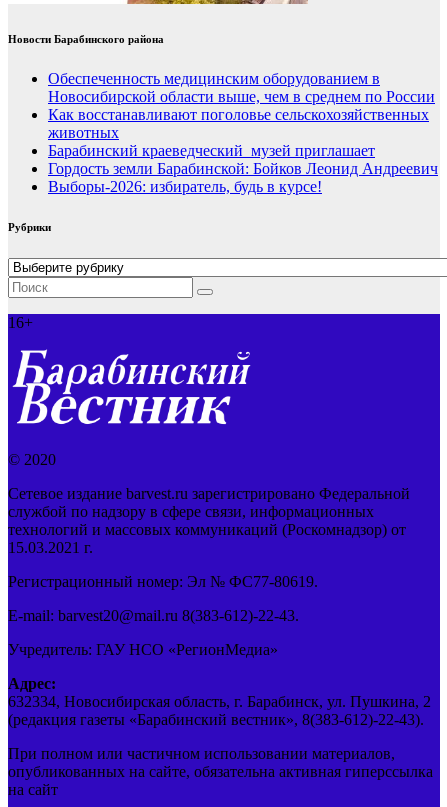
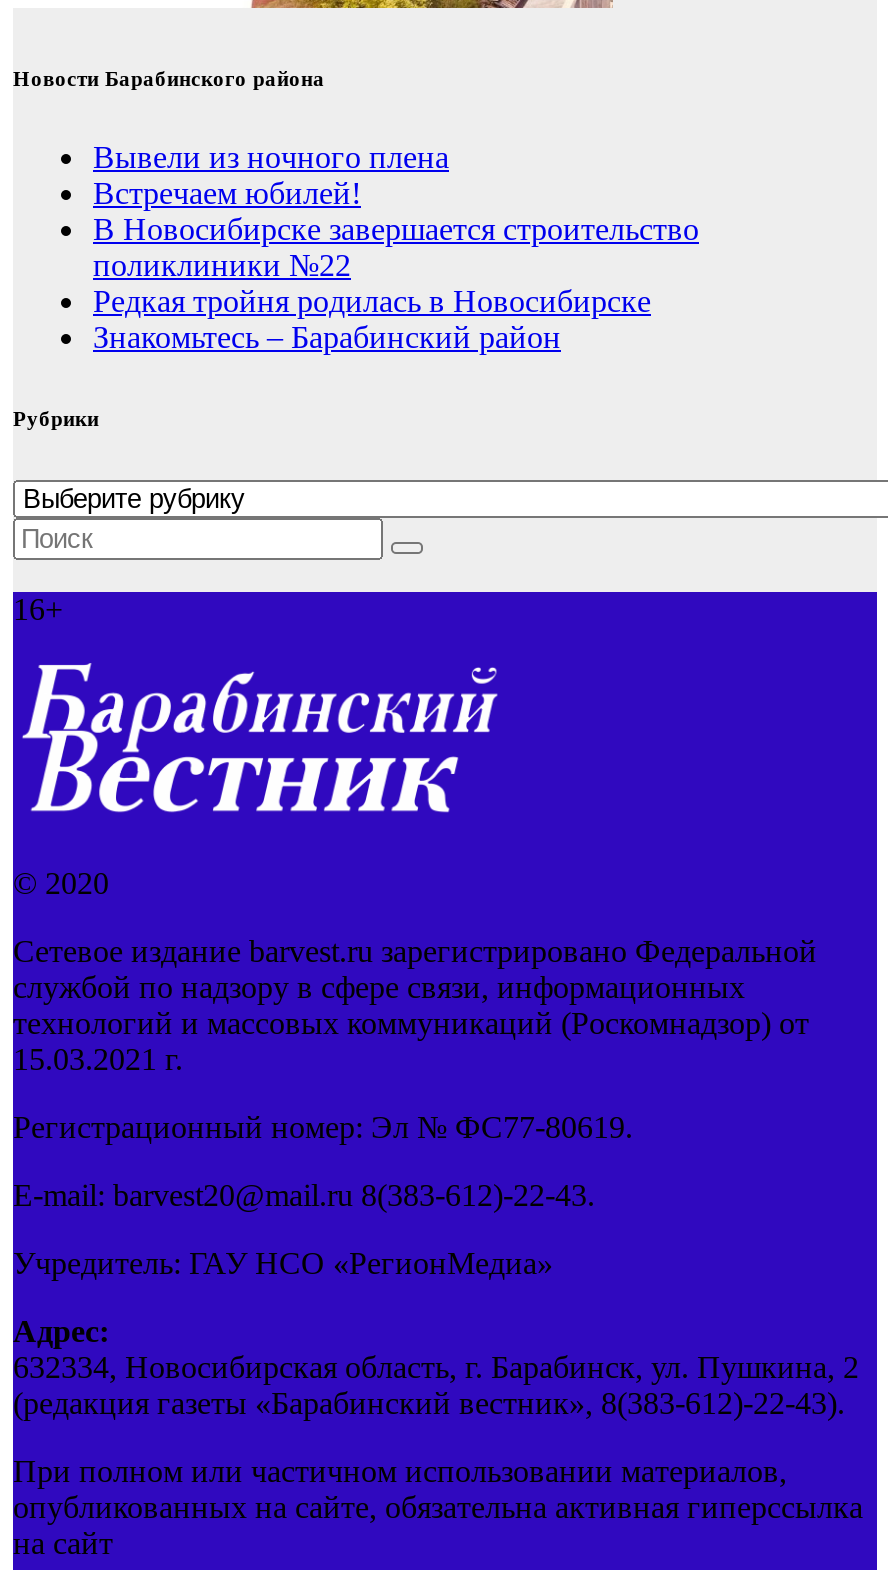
- Обеспеченность медицинским оборудованием в
- Новосибирской области выше, чем в среднем по России
- Как восстанавливают поголовье сельскохозяйственных
- животных
- Барабинский краеведческий музей приглашает
- Гордость земли Барабинской: Бойков Леонид Андреевич
- Выборы-2026: избиратель, будь в курсе!
+ Вывели из ночного плена
+ Встречаем юбилей!
+ В Новосибирске завершается строительство
+ поликлиники №22
+ Редкая тройня родилась в Новосибирске
+ Знакомьтесь – Барабинский район
